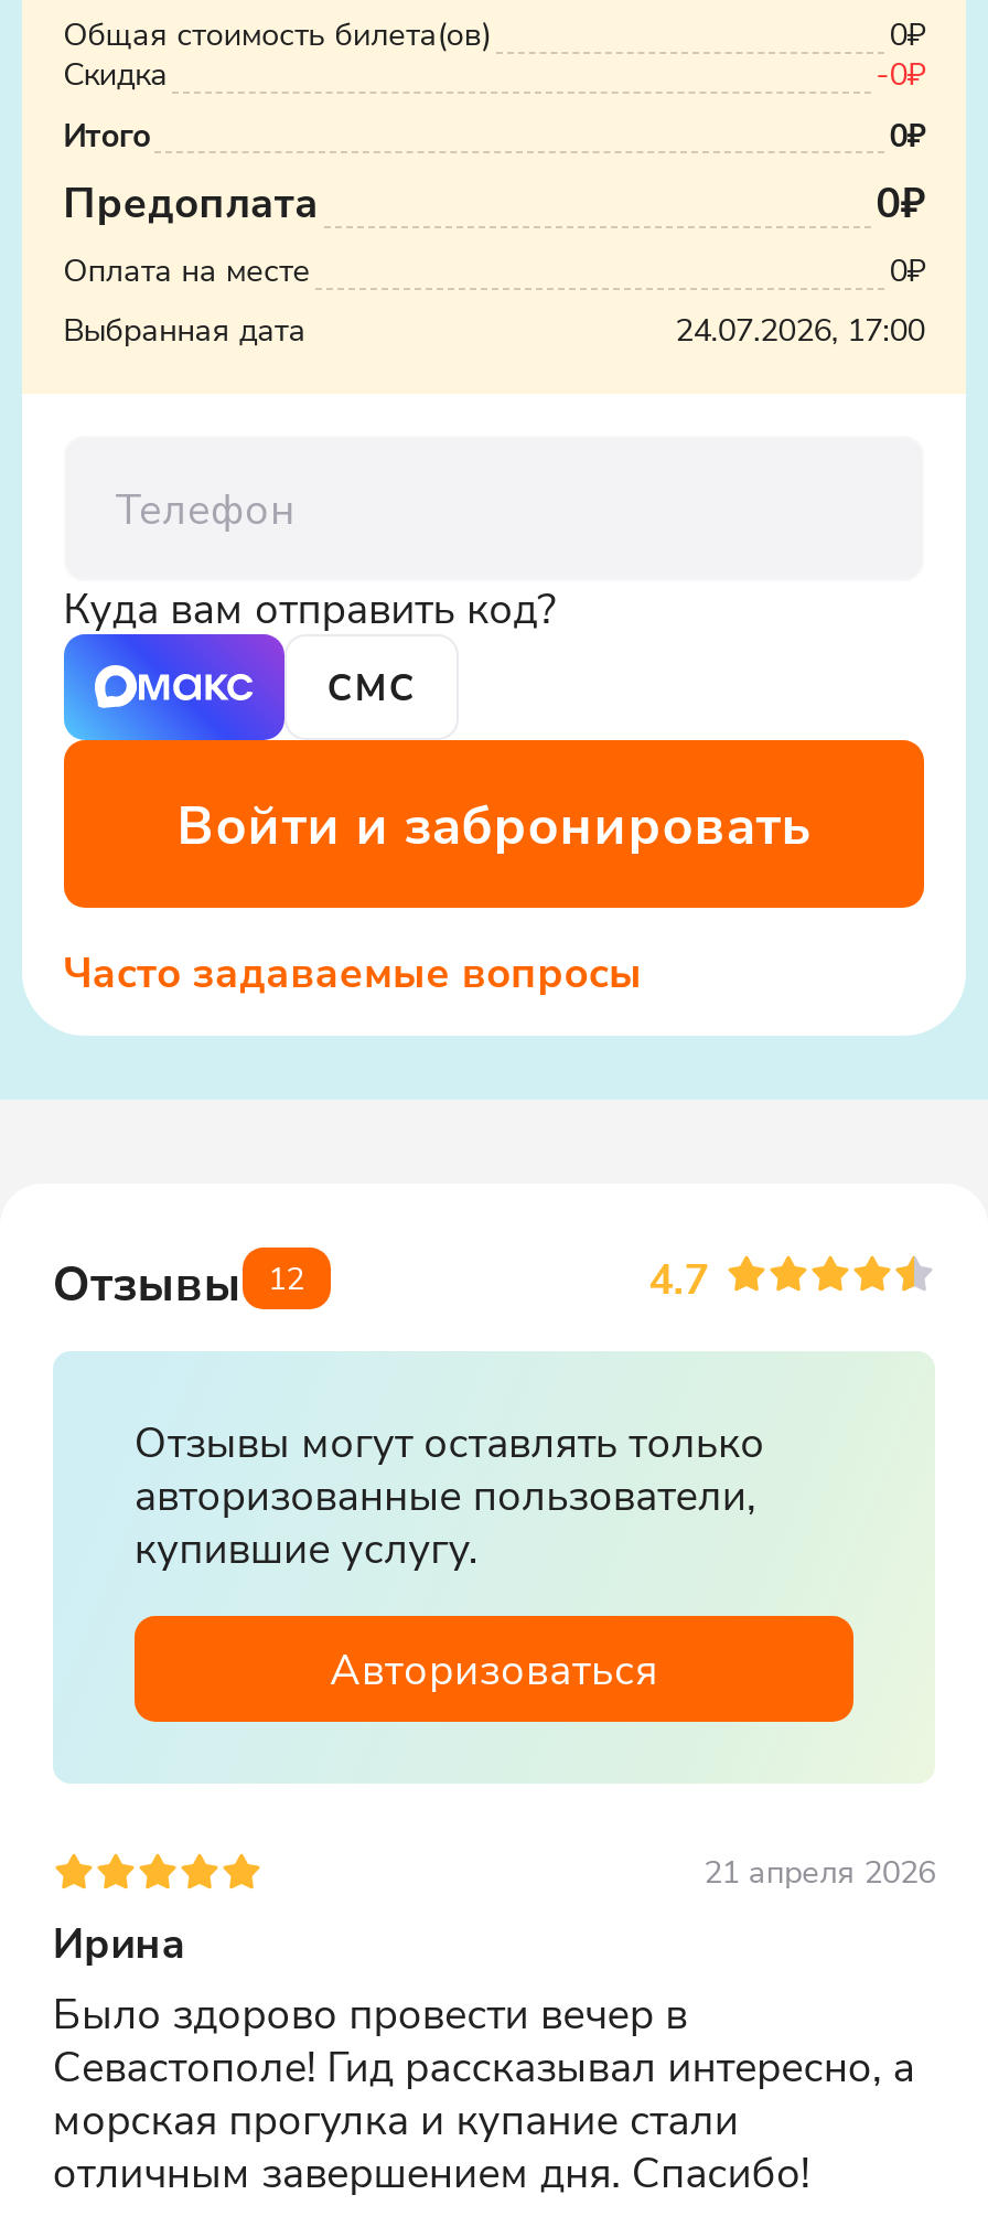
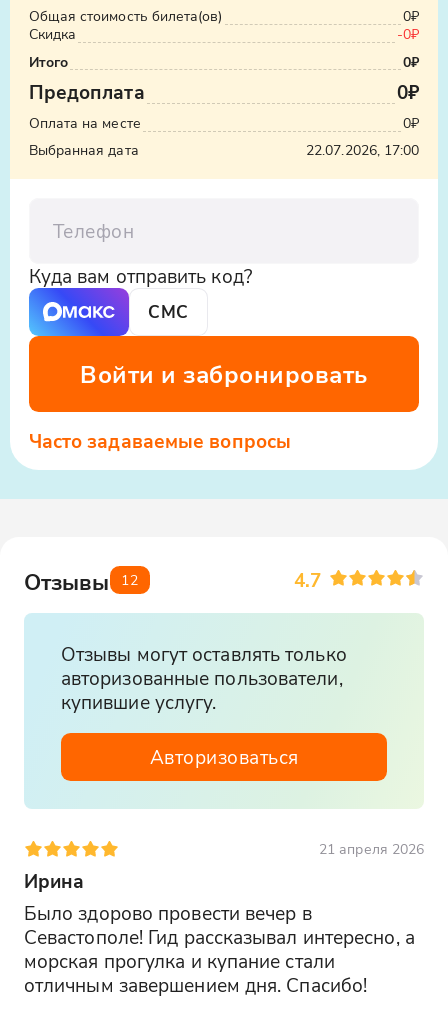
- 24.07.2026, 17:00
+ 22.07.2026, 17:00
